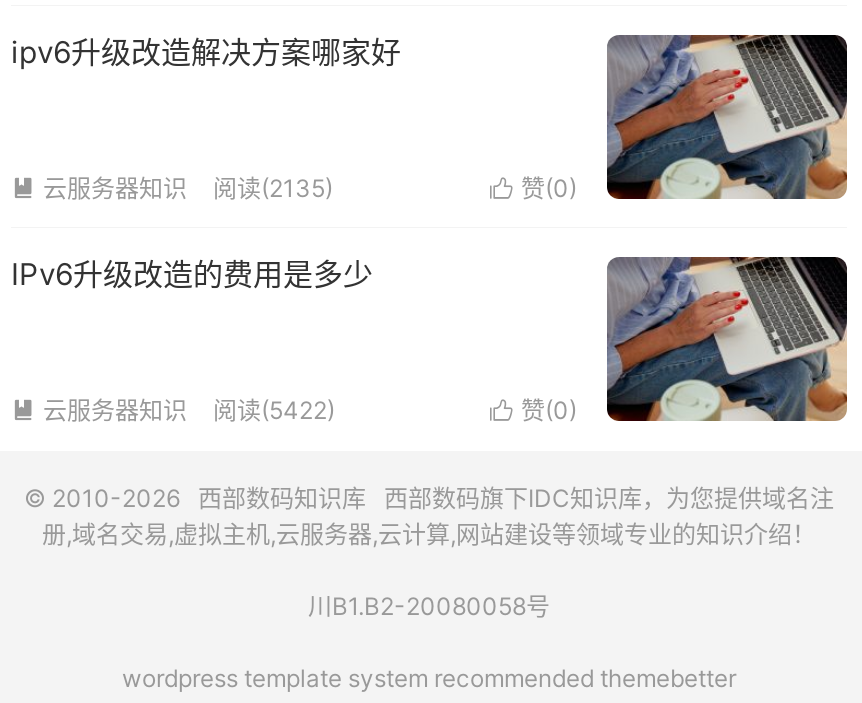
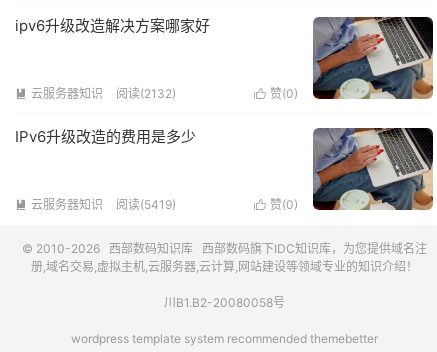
- 阅读(2135)
+ 阅读(2132)

- 阅读(5422)
+ 阅读(5419)
